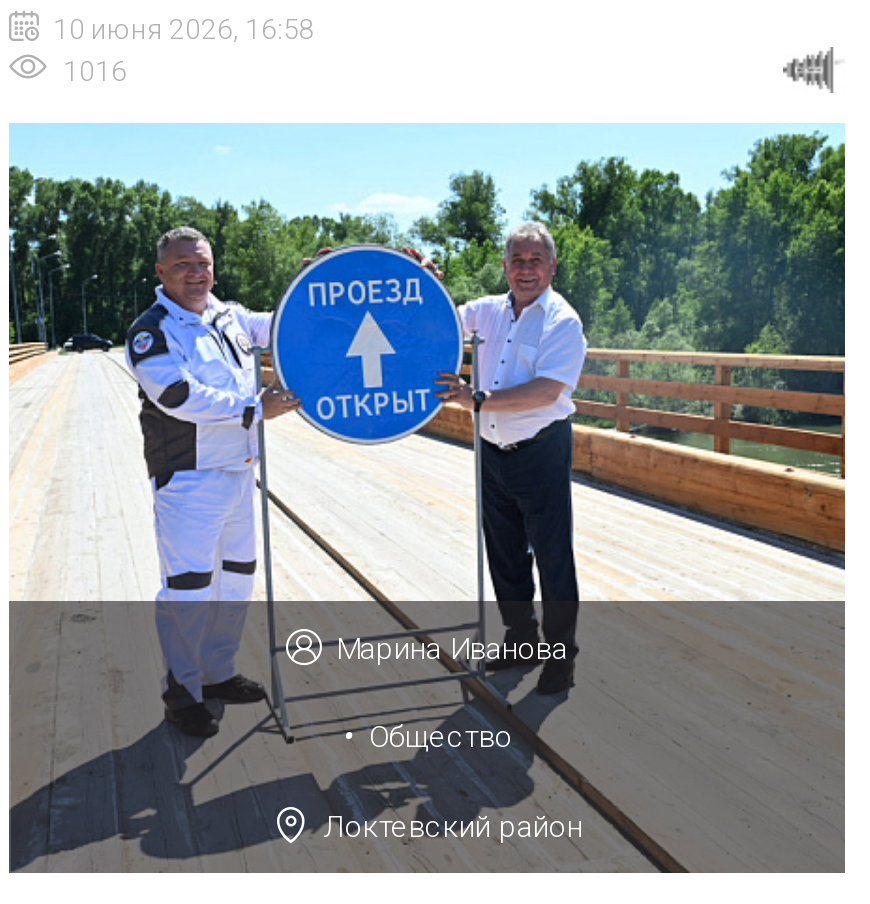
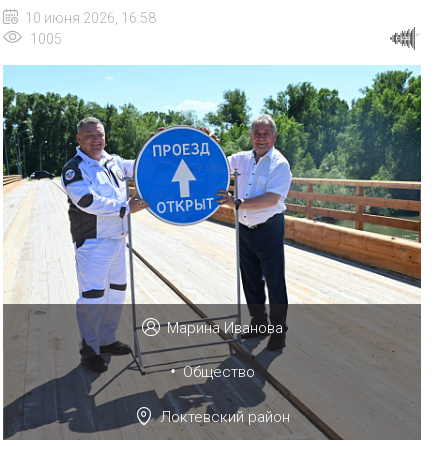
- 1016
+ 1005
